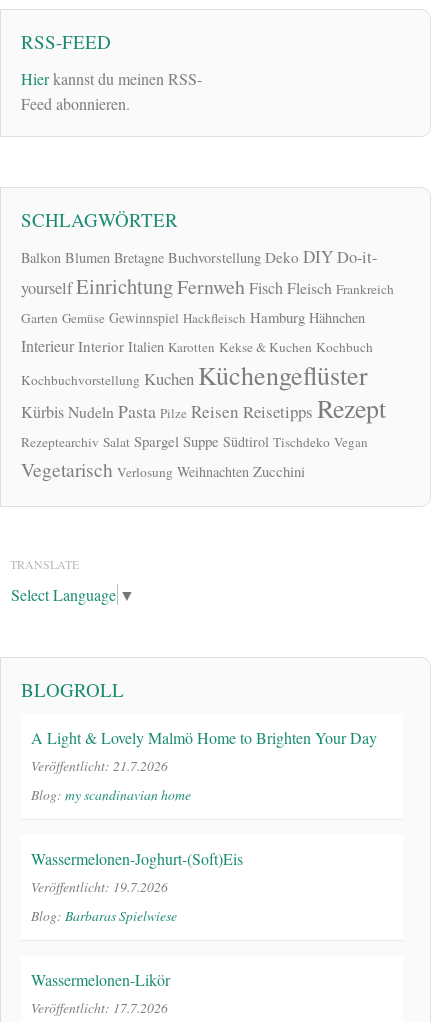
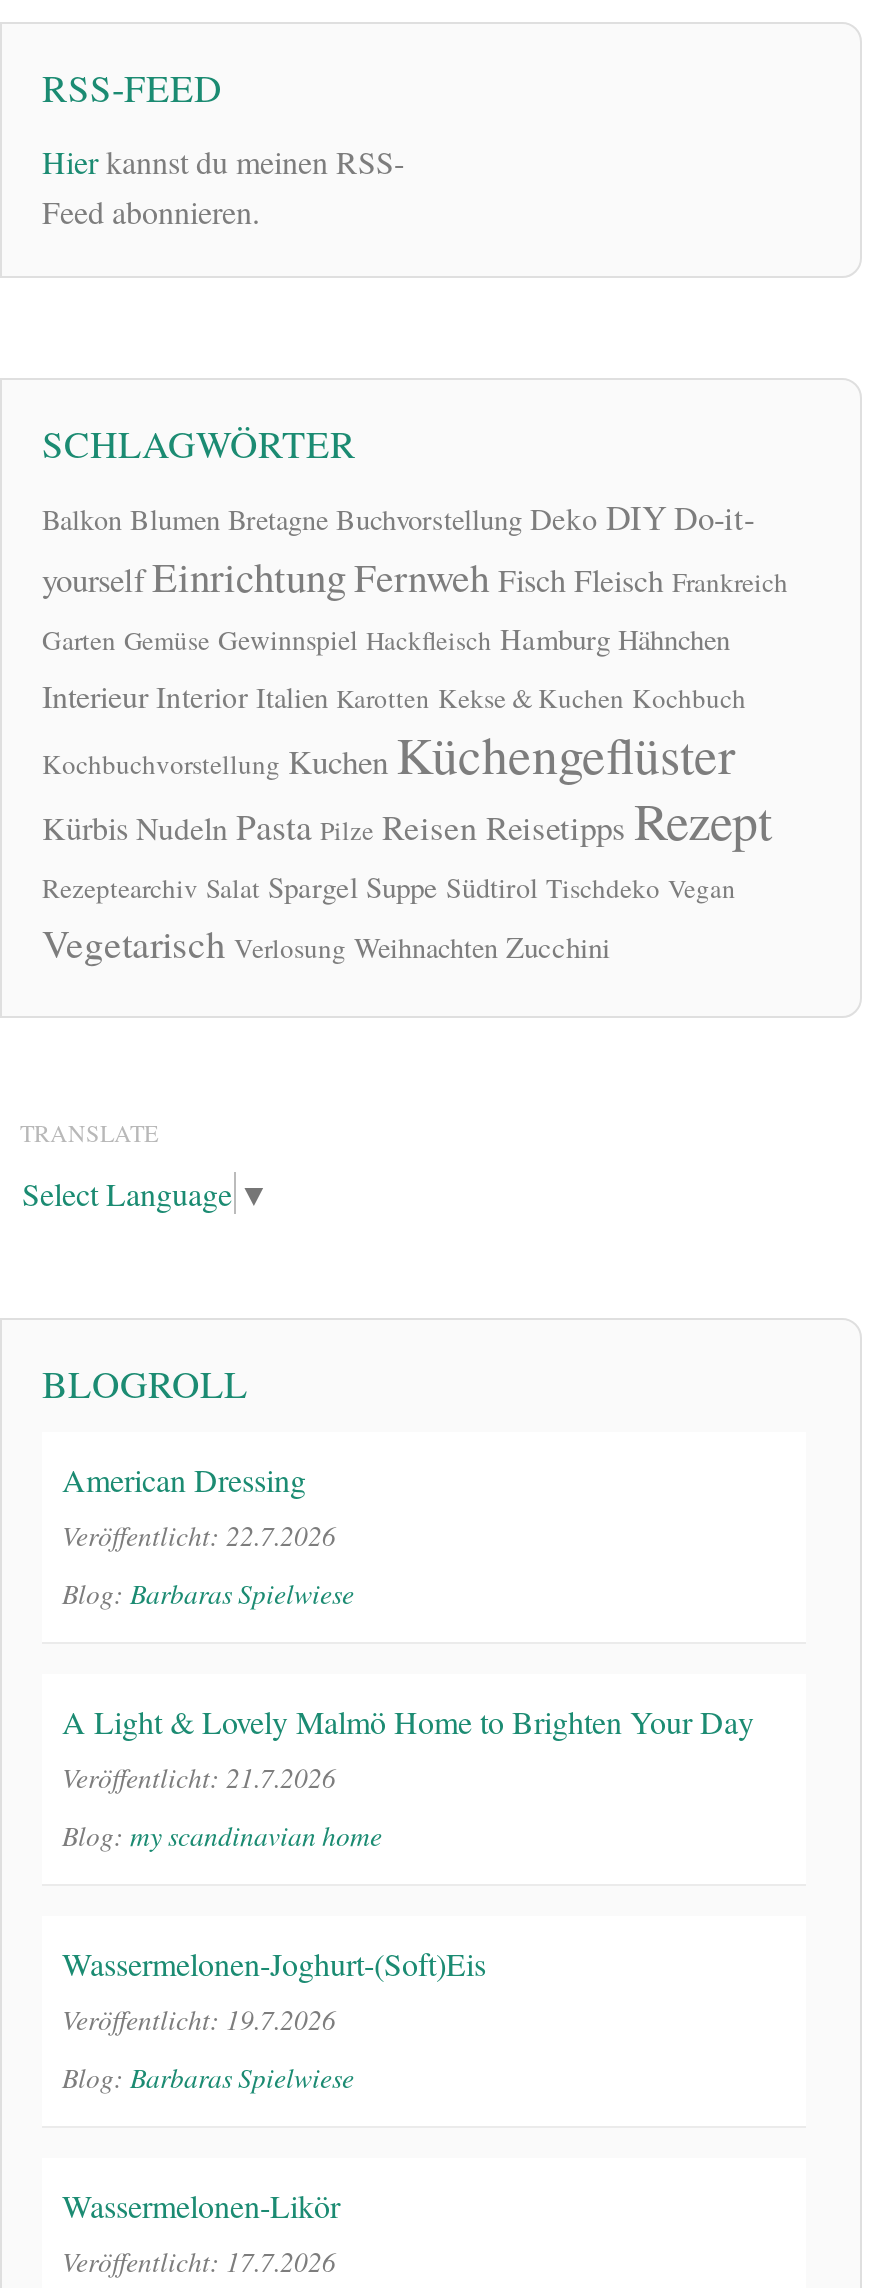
+ American Dressing
+ Veröffentlicht: 22.7.2026
+ Blog: Barbaras Spielwiese
